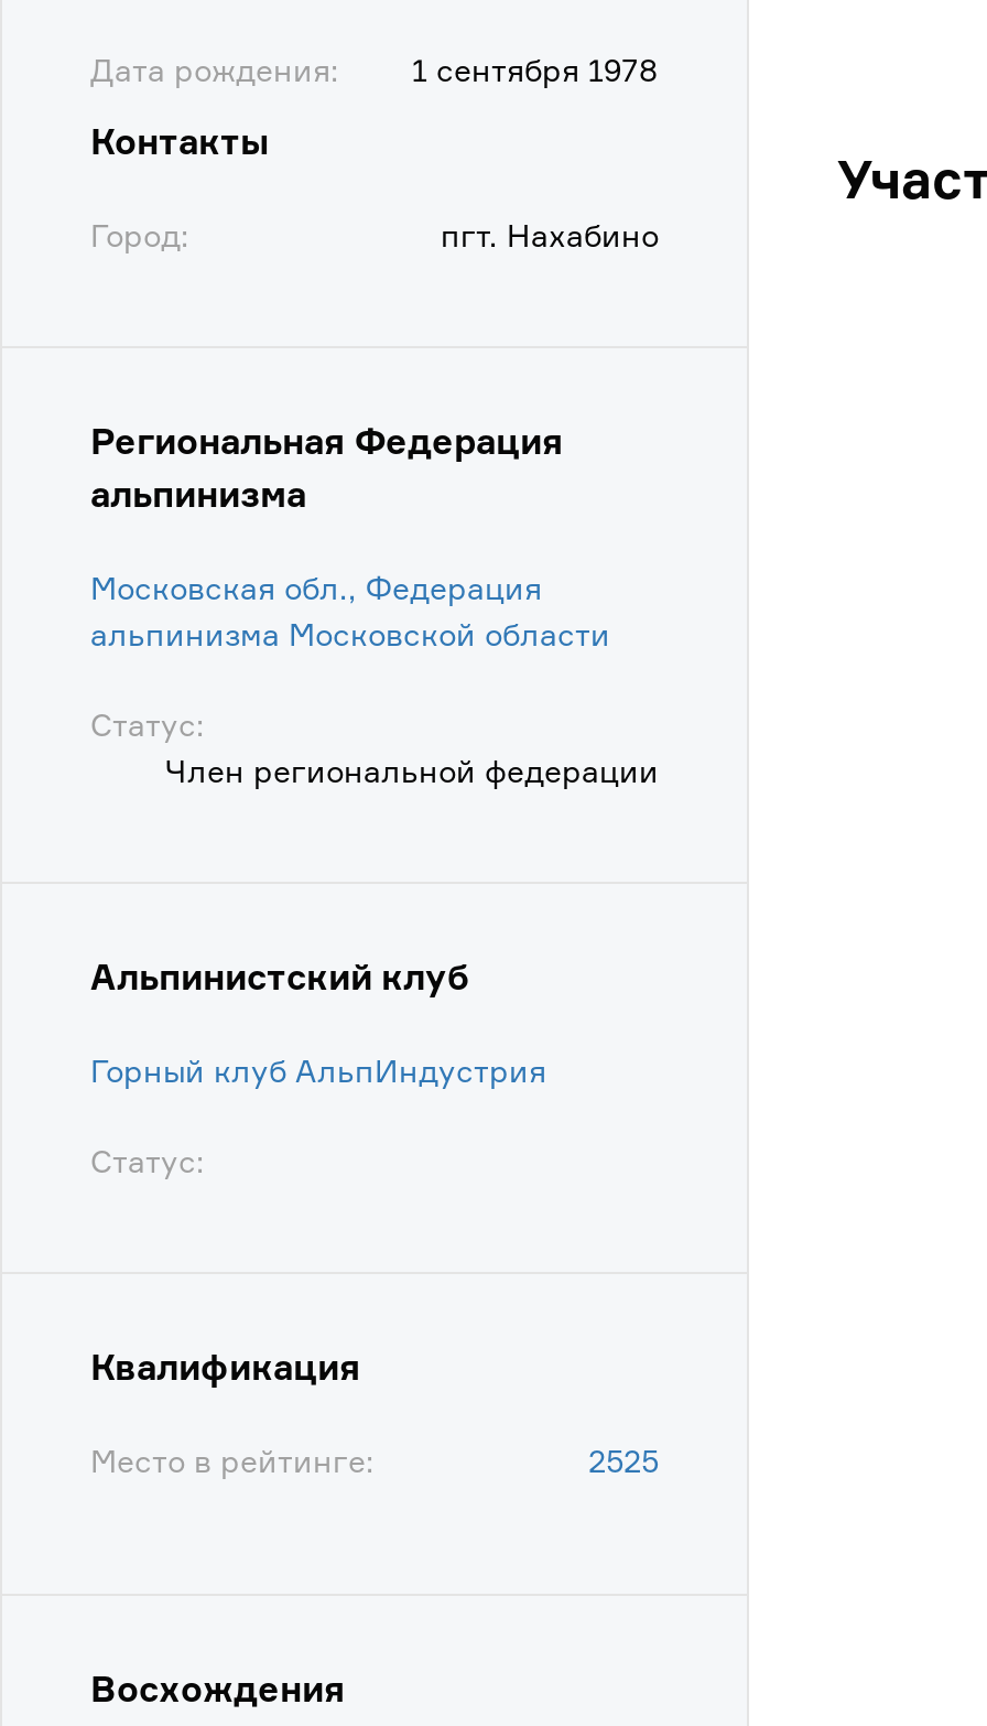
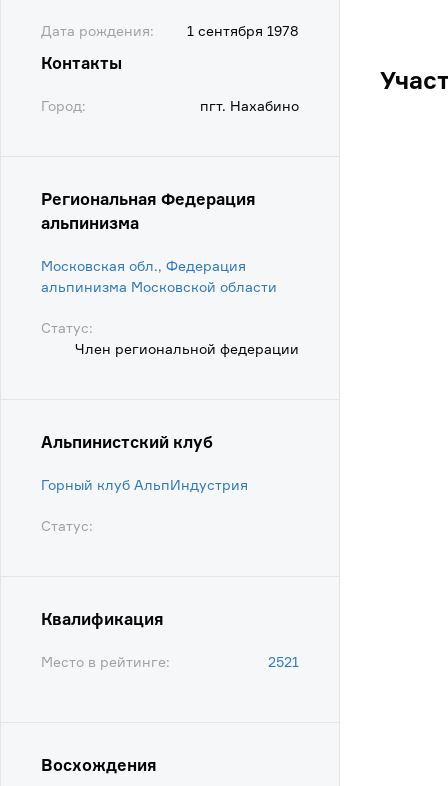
- 2525
+ 2521
